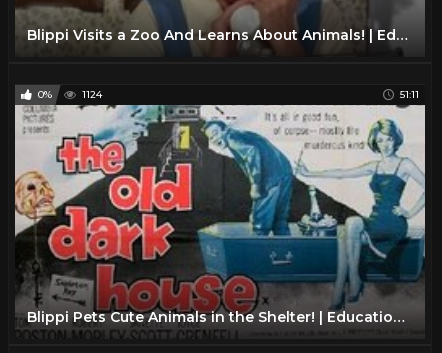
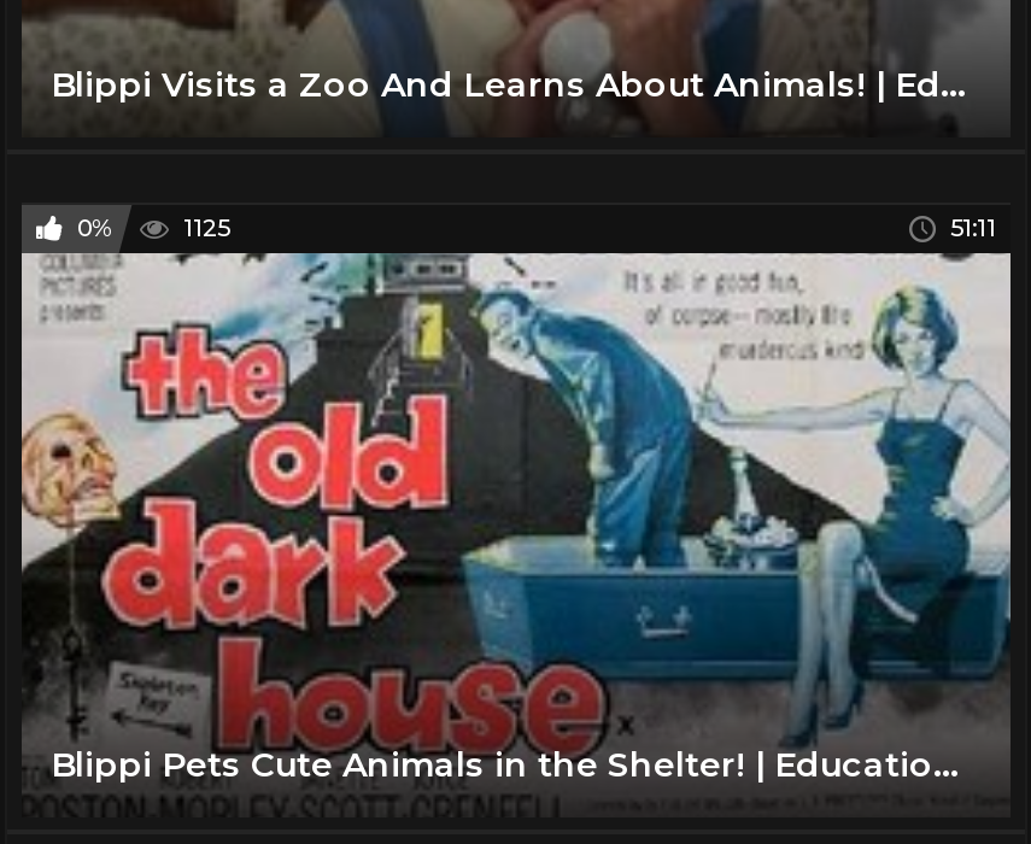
- 1124
+ 1125
